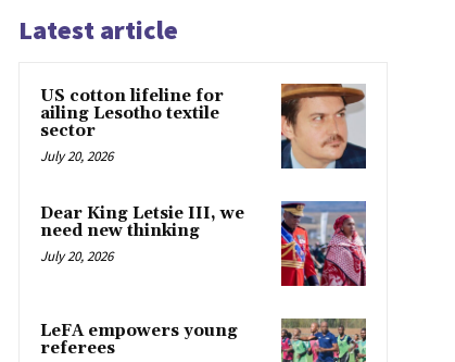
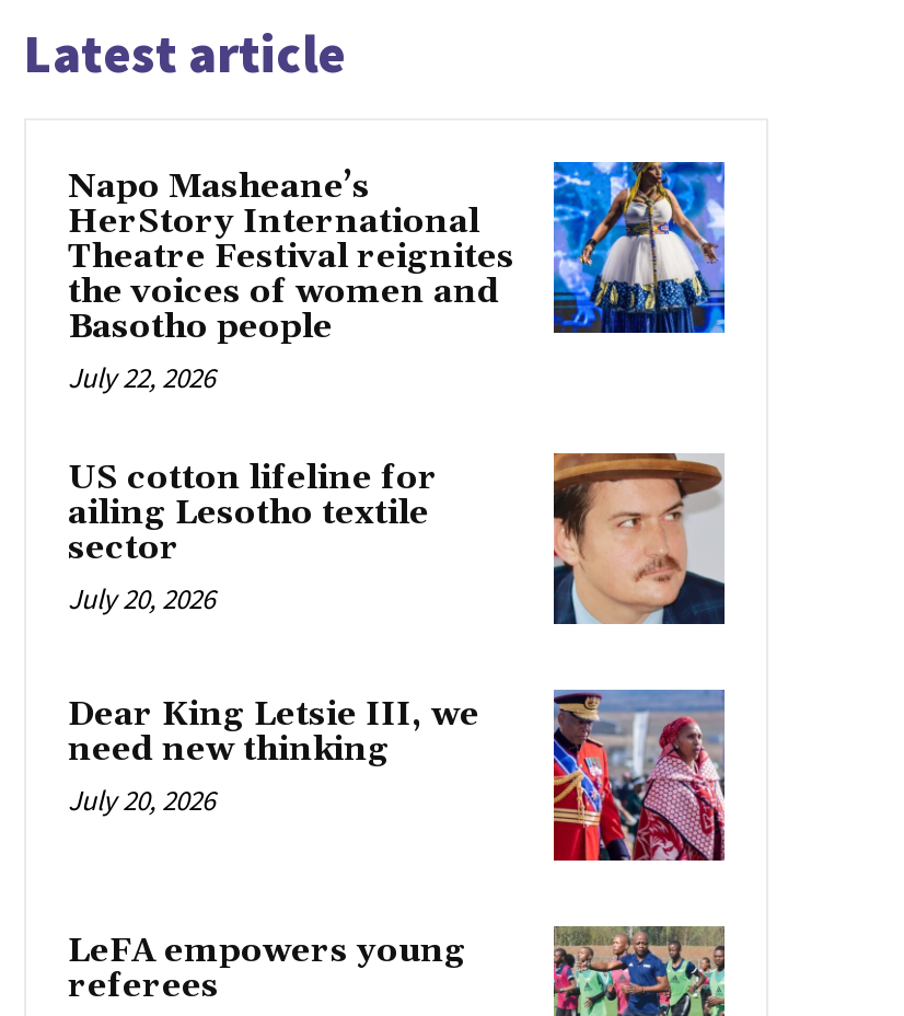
+ [image]
+ Napo Masheane’s
+ HerStory International
+ Theatre Festival reignites
+ the voices of women and
+ Basotho people
+ July 22, 2026
